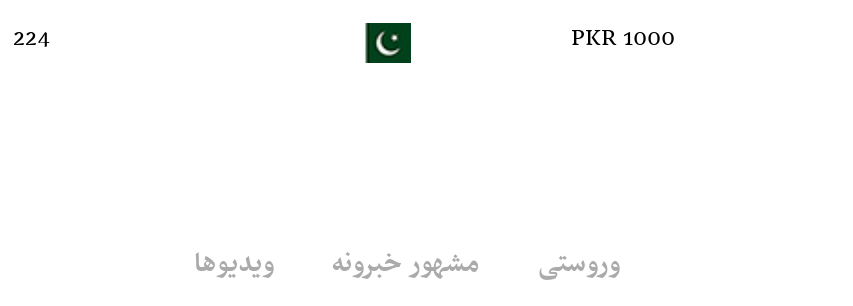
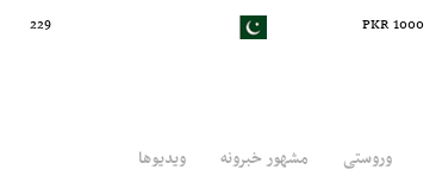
- 224
+ 229
